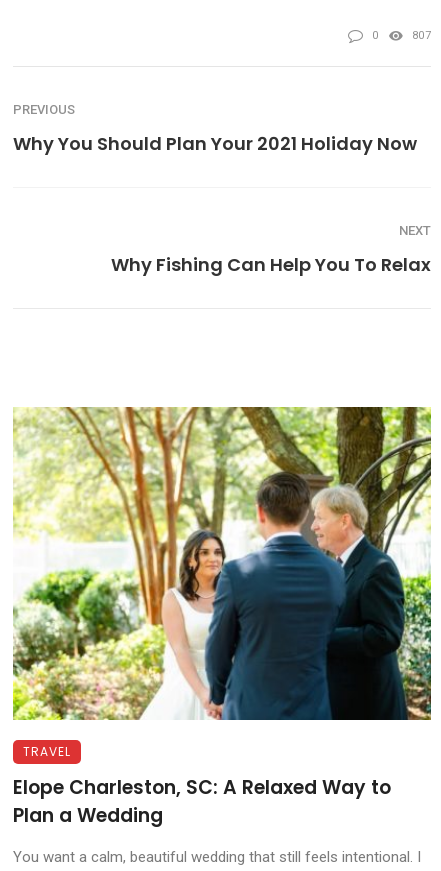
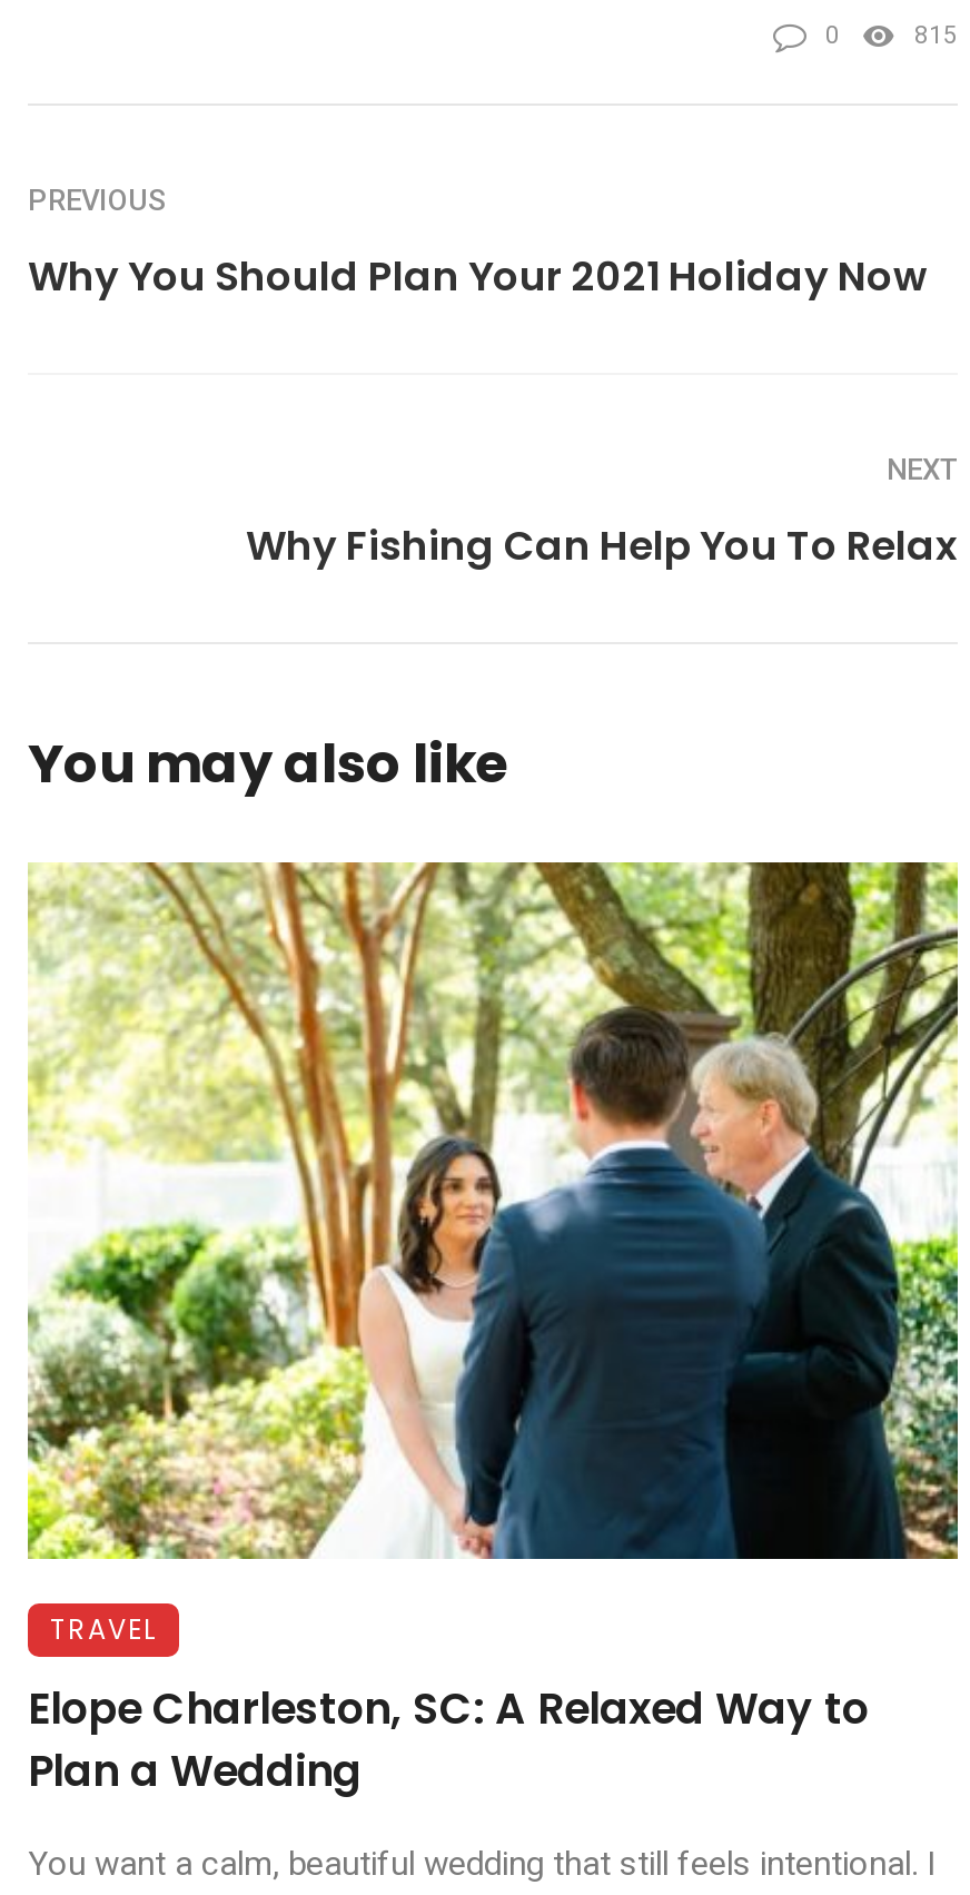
- 807
+ 815

+ You may also like
